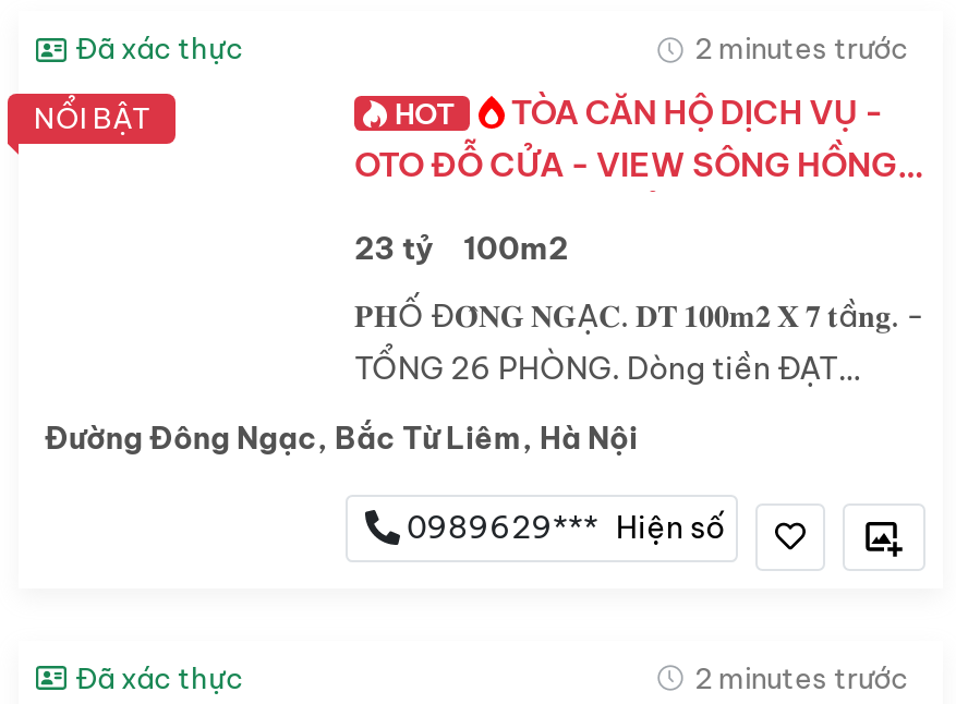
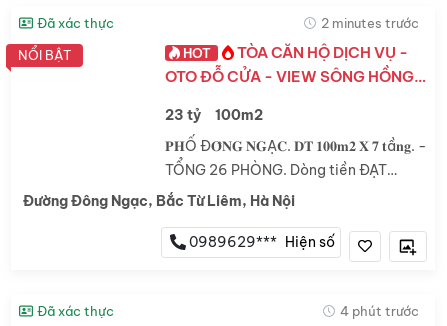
- 2 minutes trước
+ 4 phút trước
